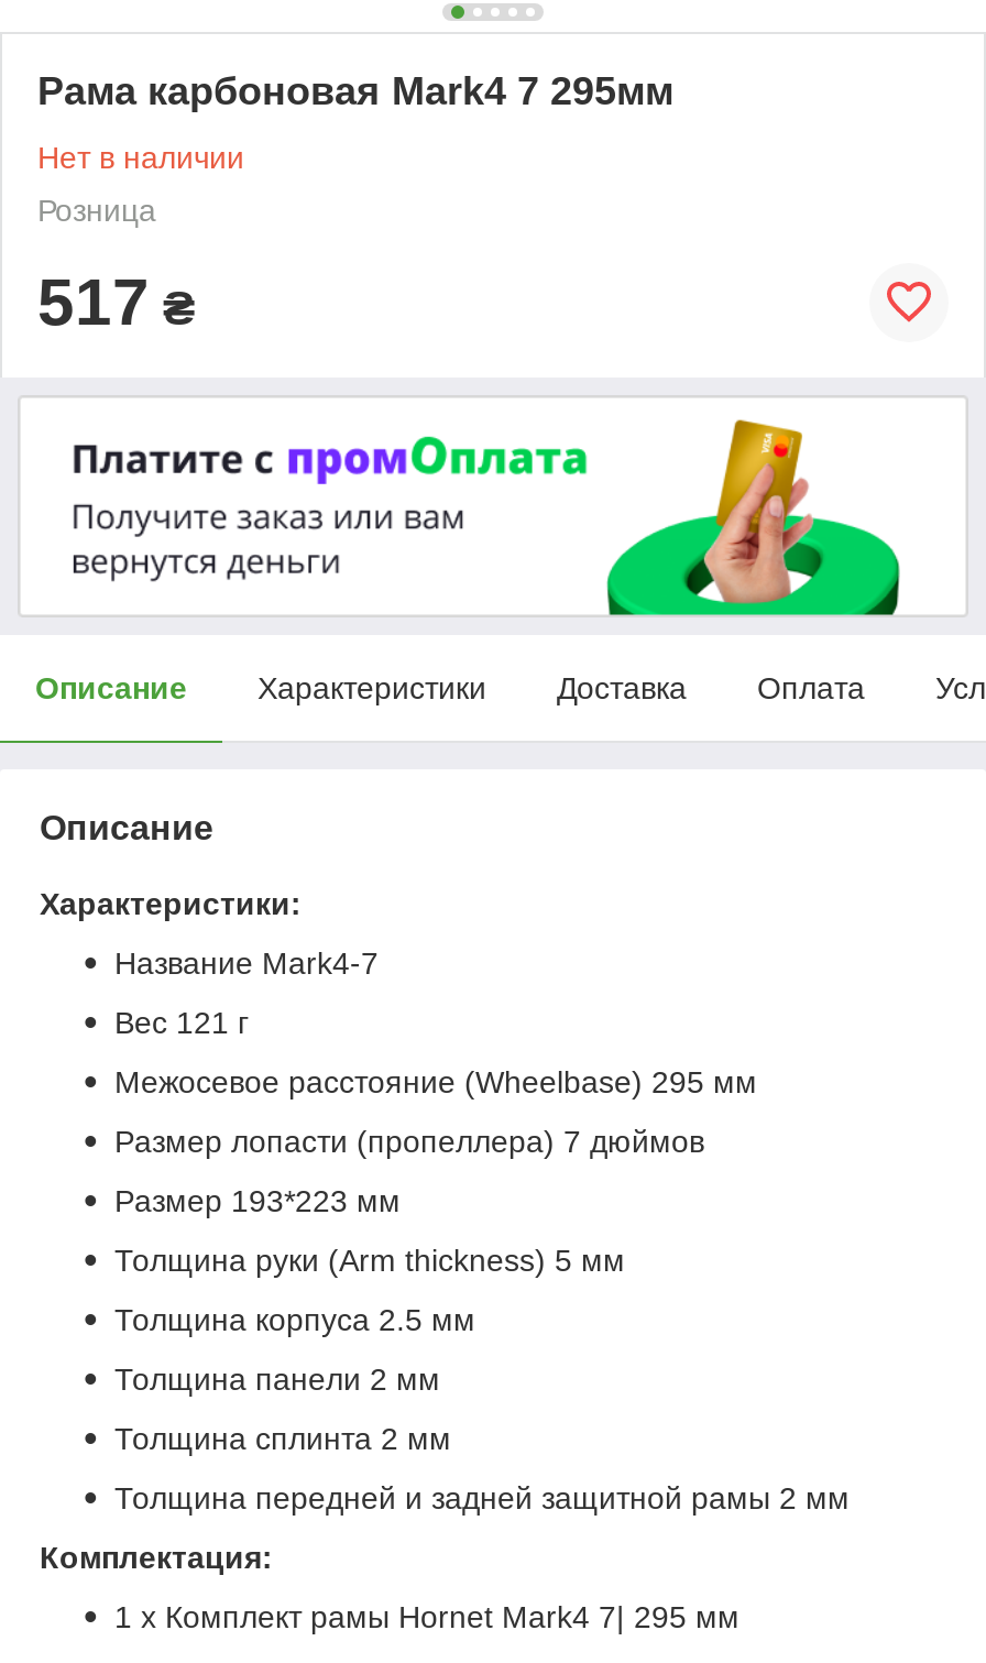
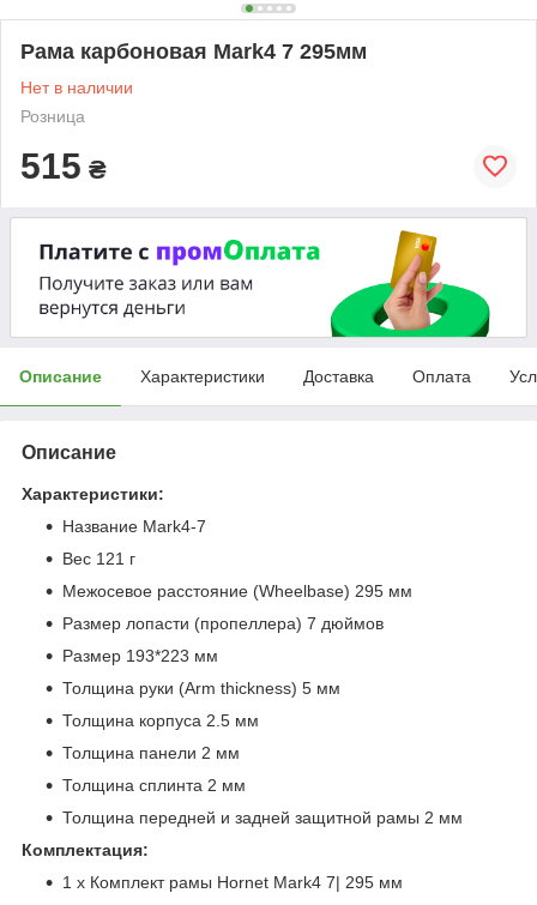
- 517 ₴
+ 515 ₴
